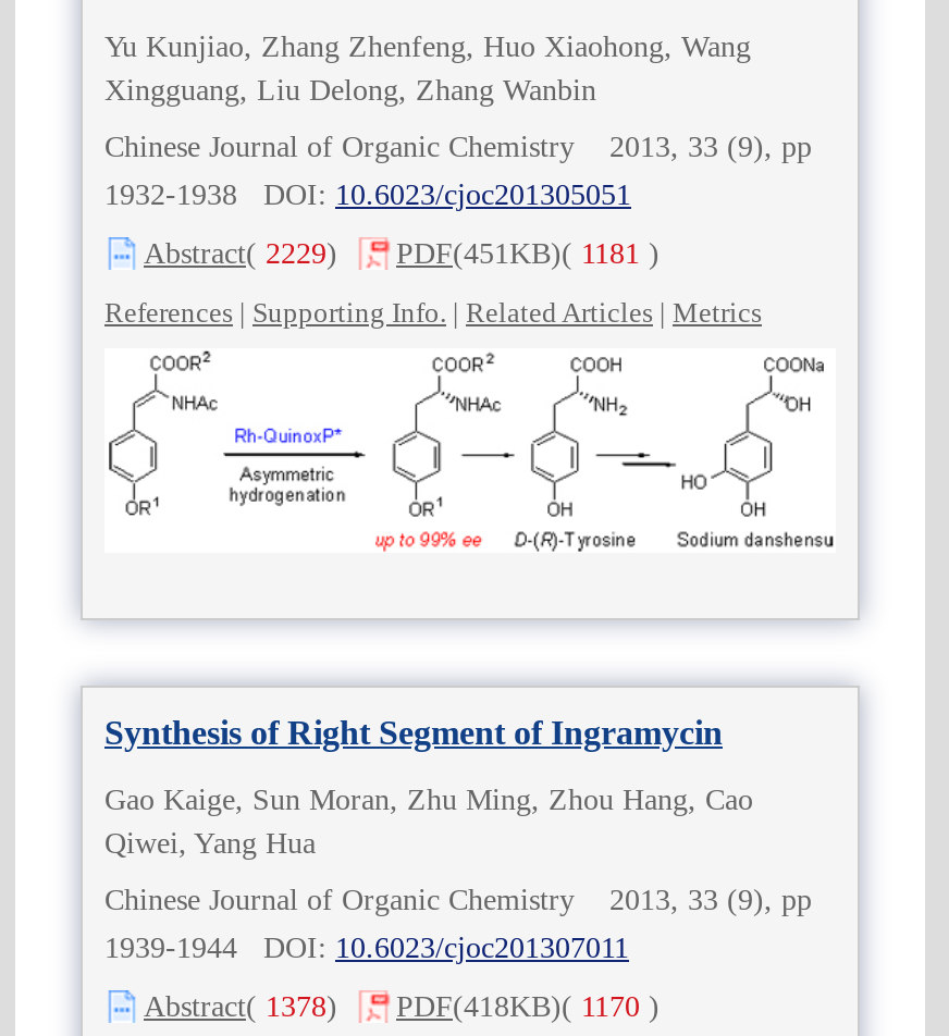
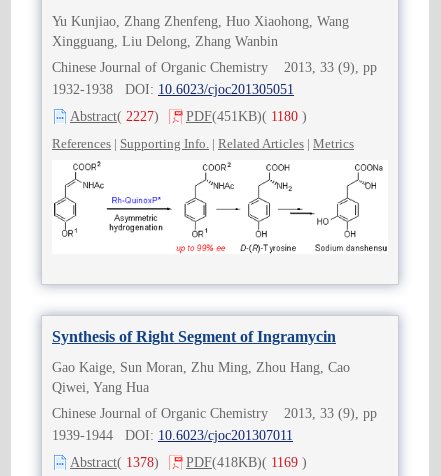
- Abstract(2229)
+ Abstract(2227)

- PDF(451KB)(1181)
+ PDF(451KB)(1180)

- Abstract(1378) PDF(418KB)(1170)
+ Abstract(1378) PDF(418KB)(1169)
